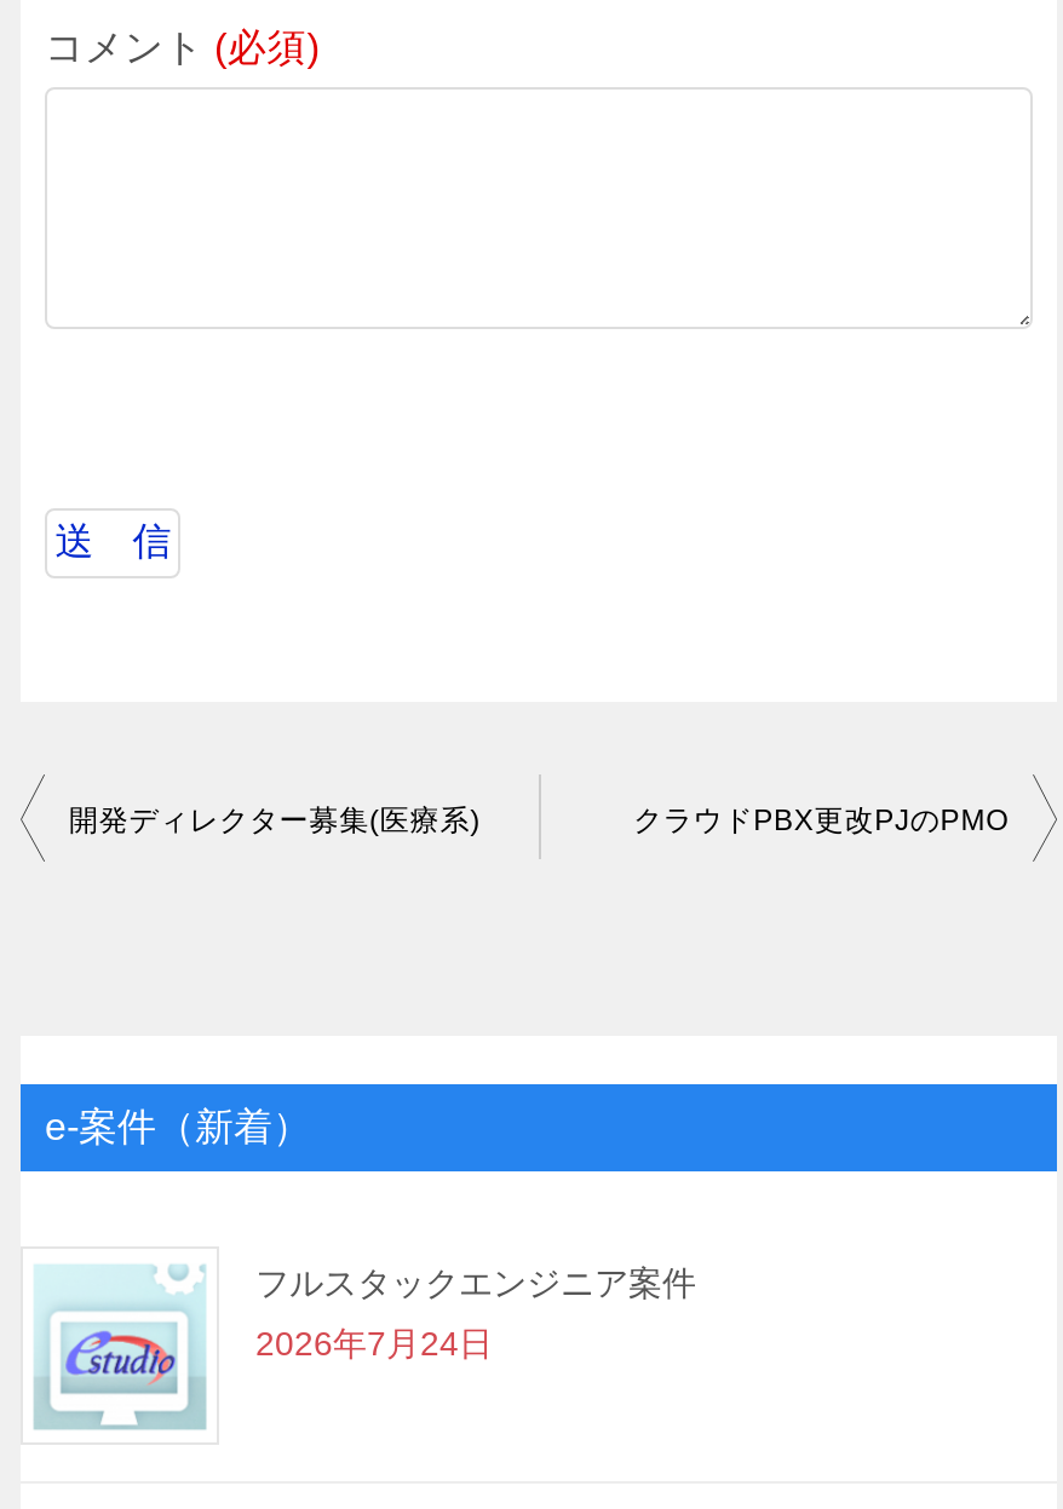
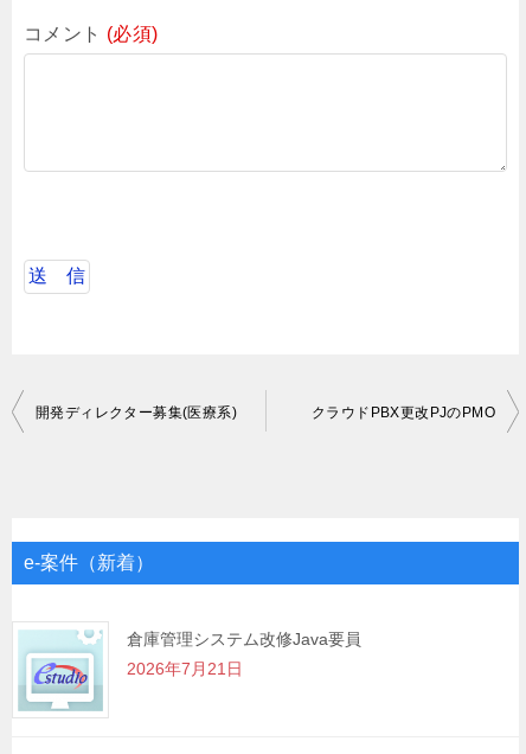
- フルスタックエンジニア案件
- 2026年7月24日
+ 倉庫管理システム改修Java要員
+ 2026年7月21日
